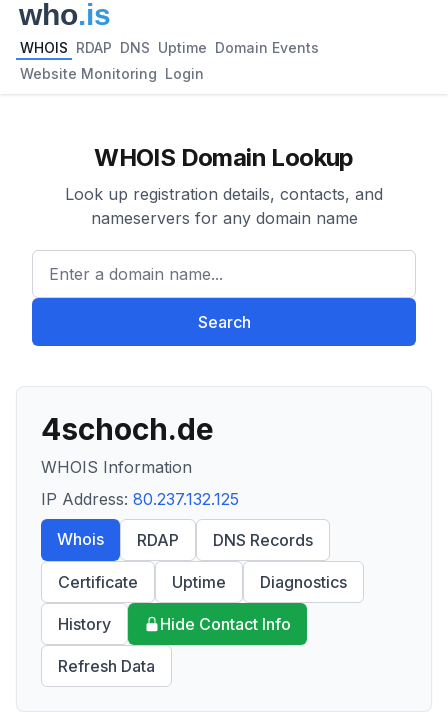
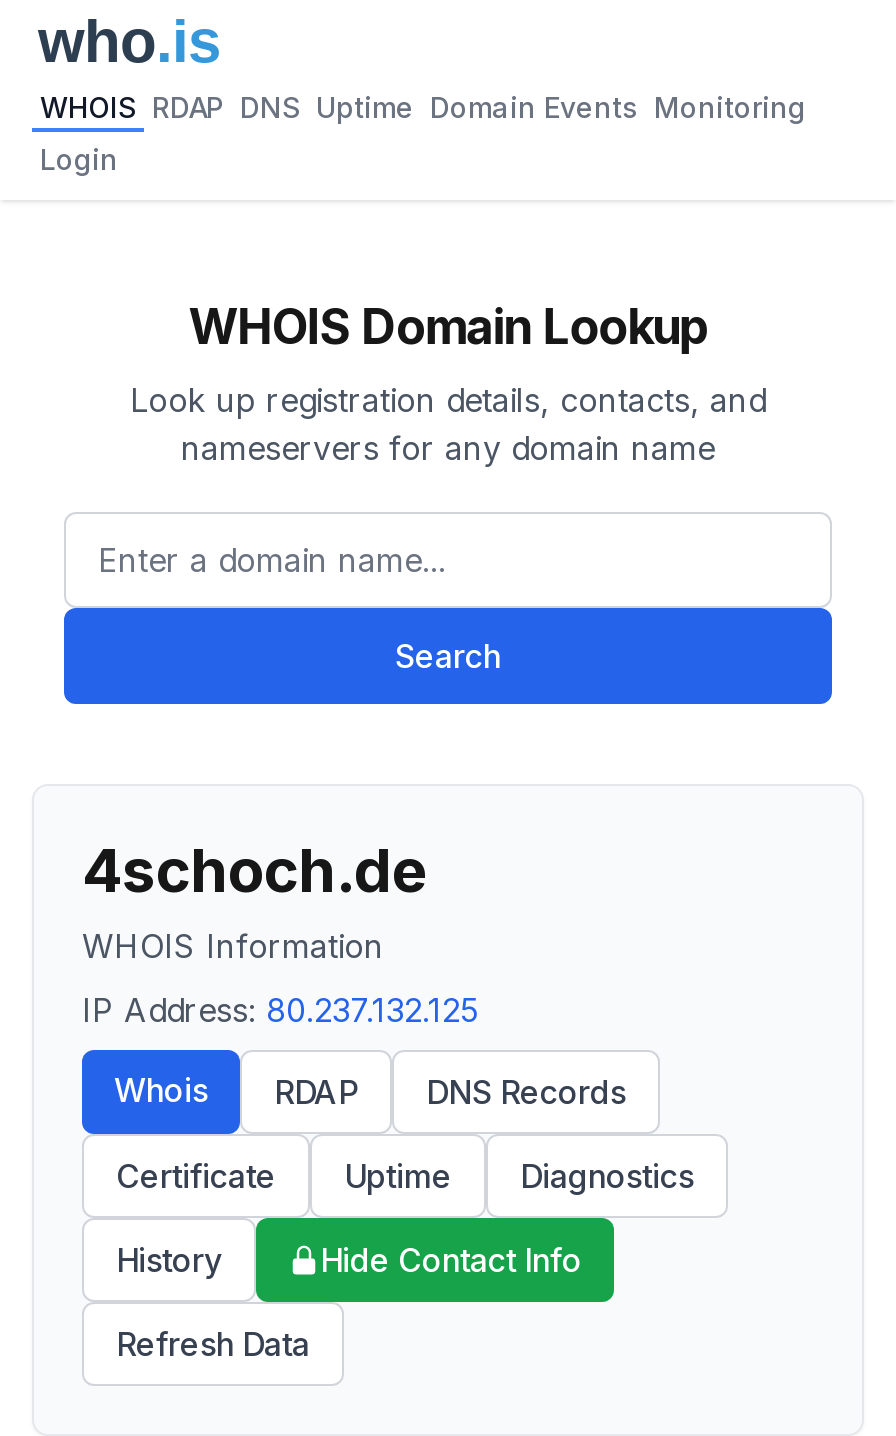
- WHOIS RDAP DNS Uptime Domain Events
+ WHOIS RDAP DNS Uptime Domain Events Monitoring

- Website Monitoring Login
+ Login
